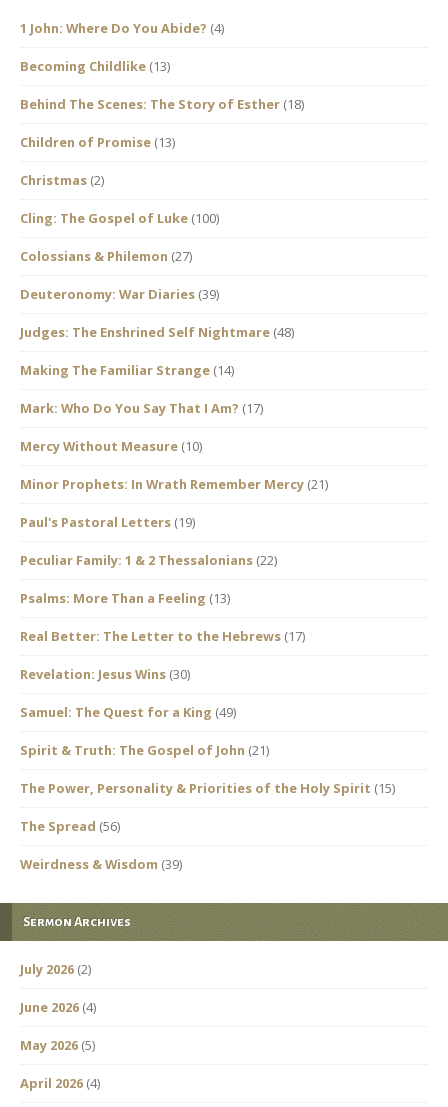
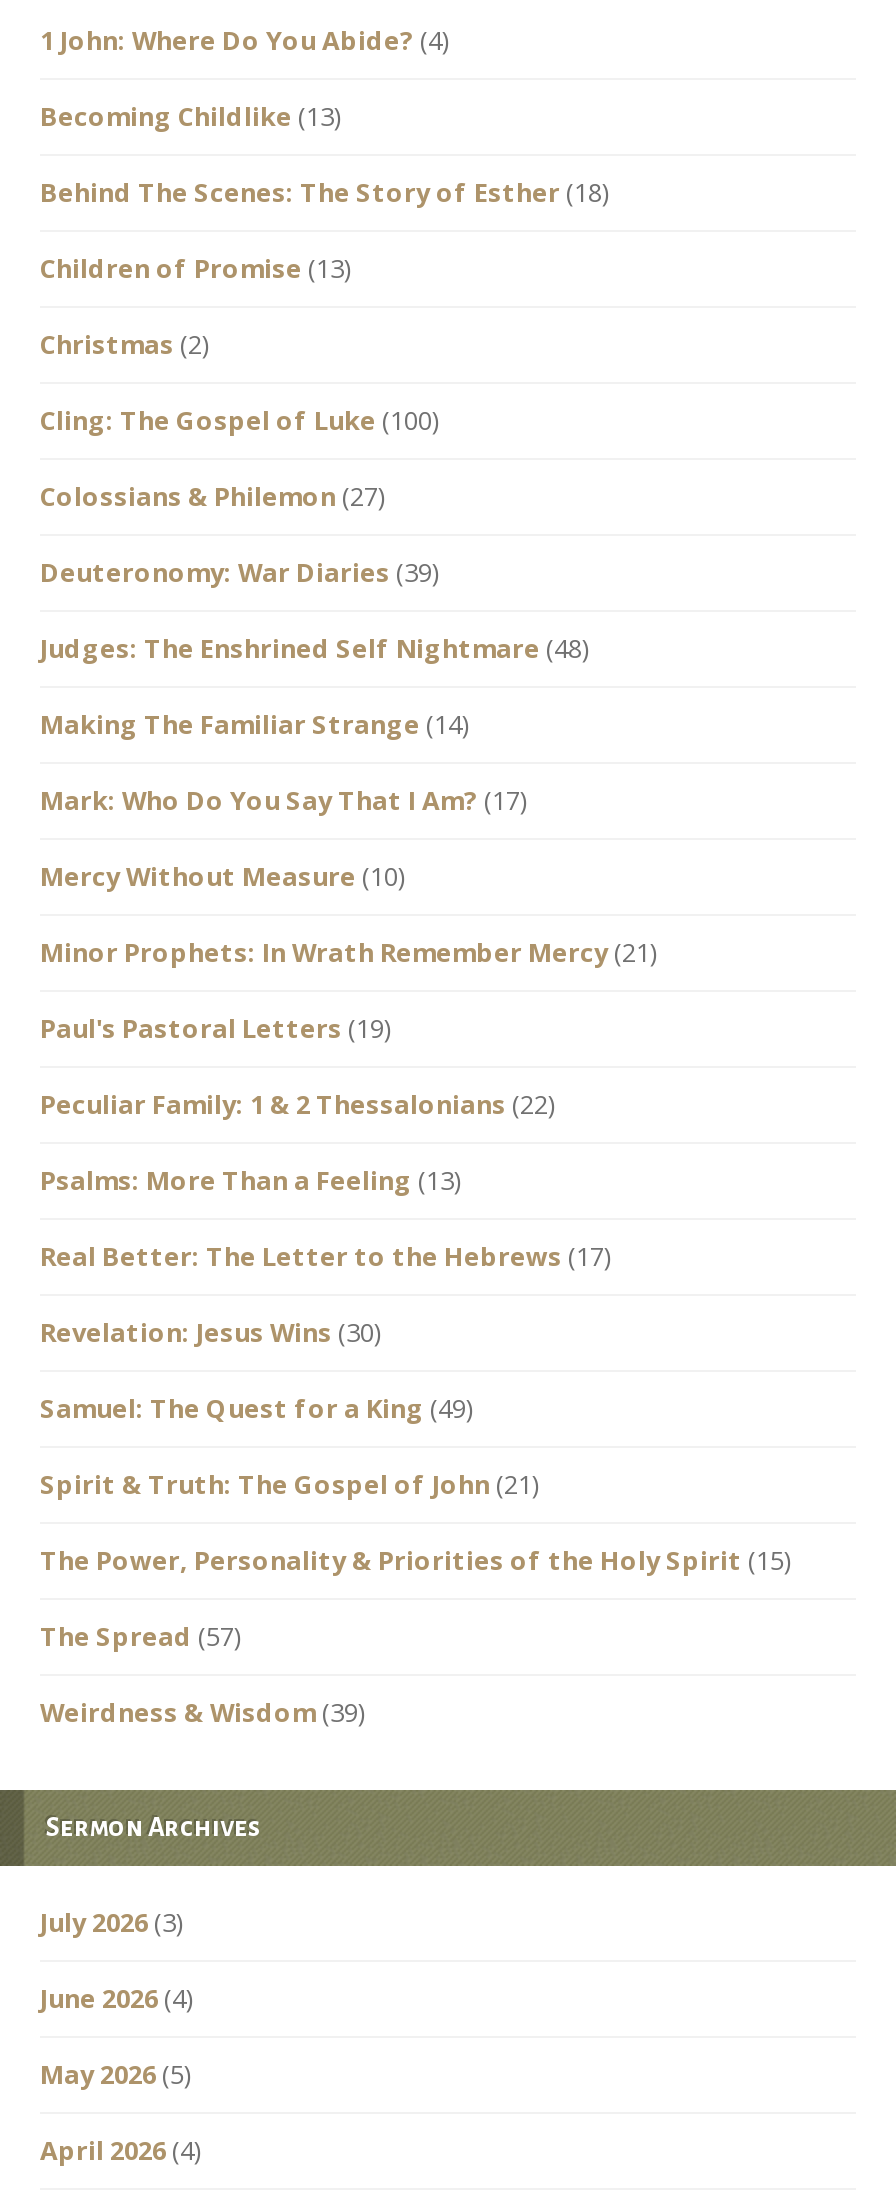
- The Spread (56)
+ The Spread (57)

- July 2026 (2)
+ July 2026 (3)
